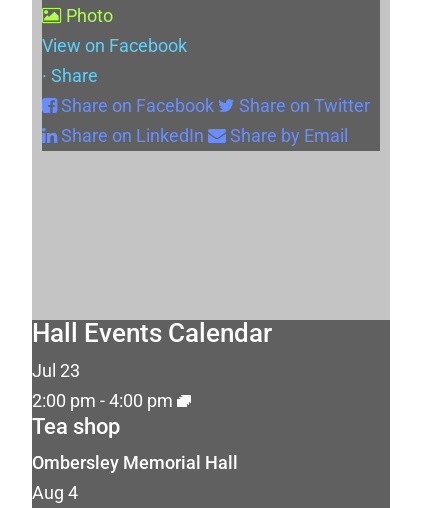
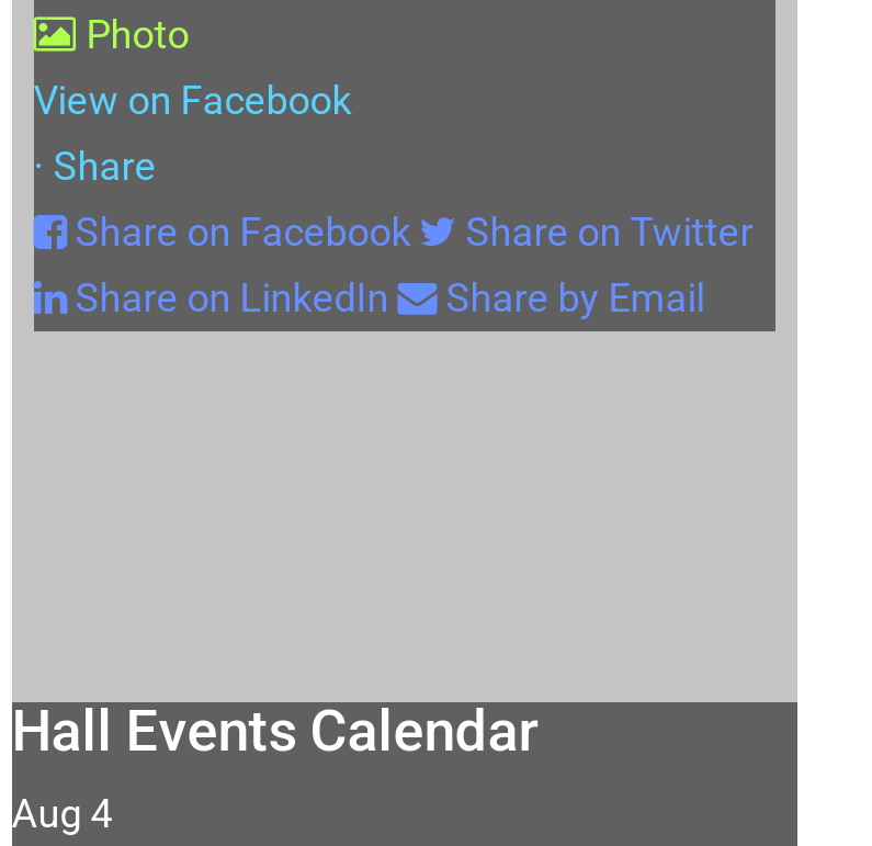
- Jul 23
- 2:00 pm - 4:00 pm
- Tea shop
- Ombersley Memorial Hall
